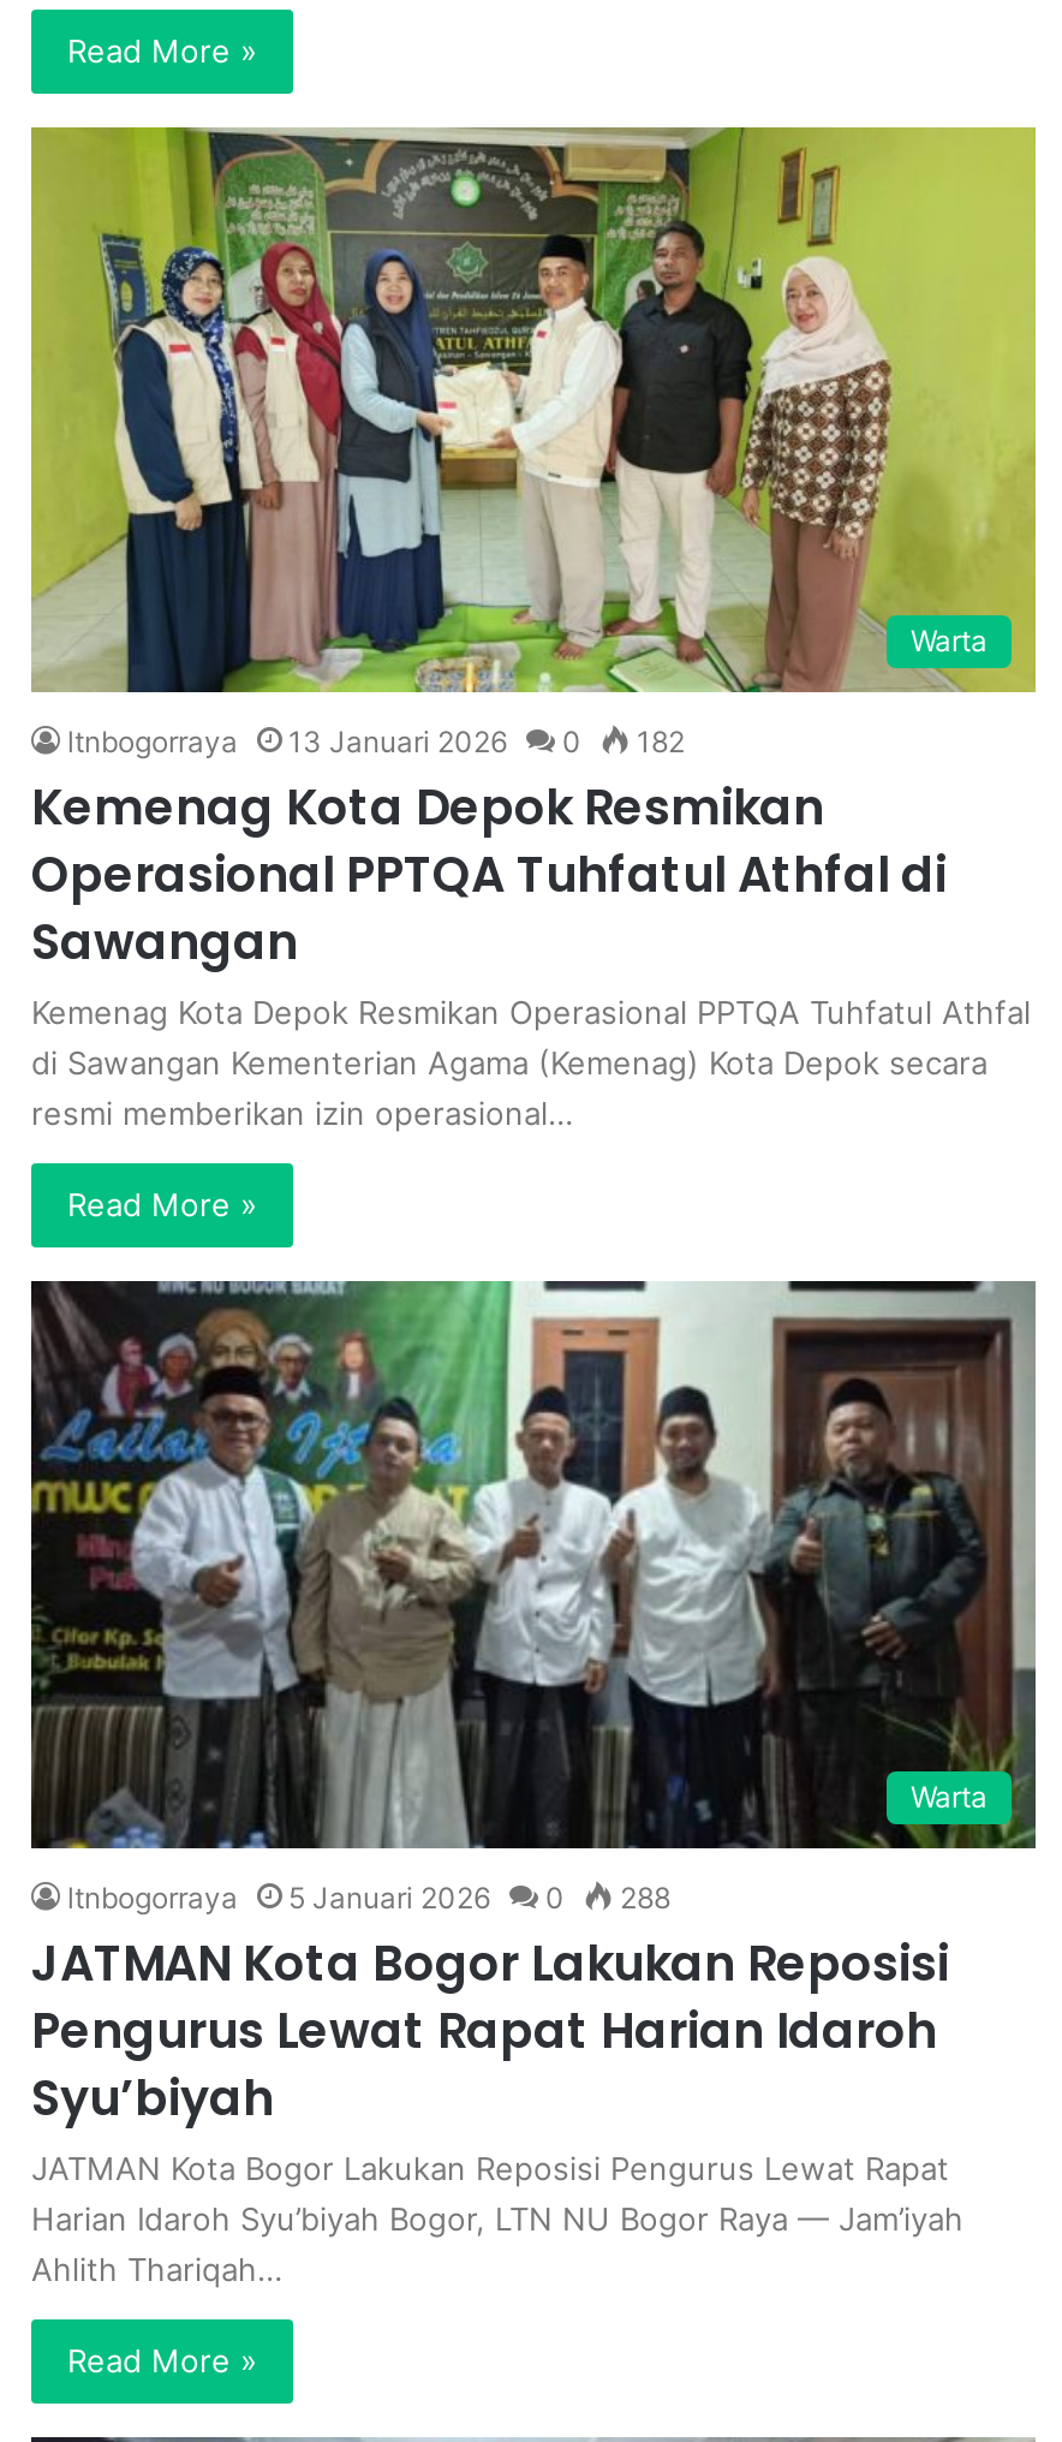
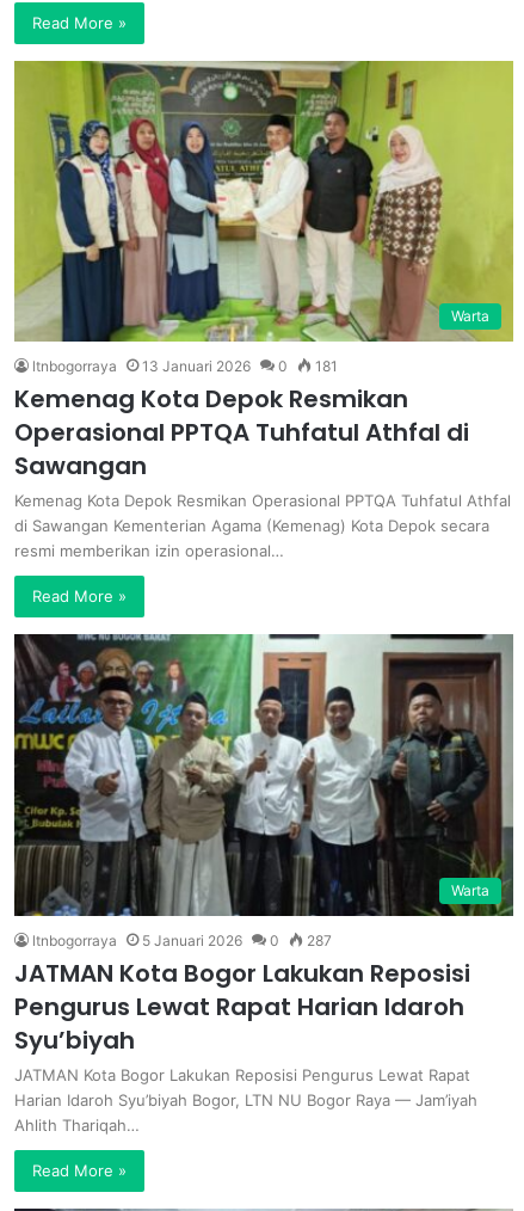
- ltnbogorraya 13 Januari 2026 0 182
+ ltnbogorraya 13 Januari 2026 0 181

- ltnbogorraya 5 Januari 2026 0 288
+ ltnbogorraya 5 Januari 2026 0 287
